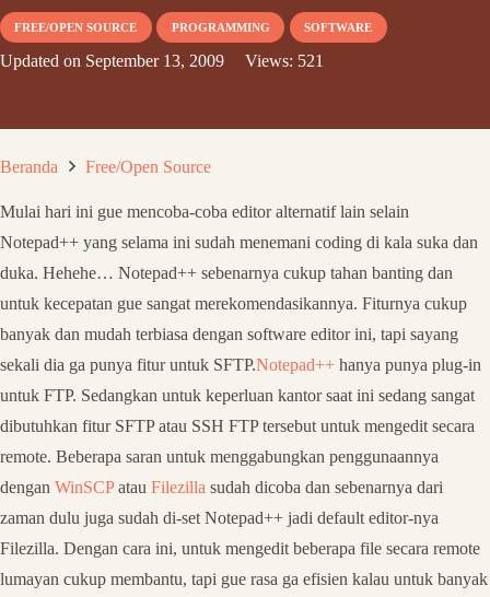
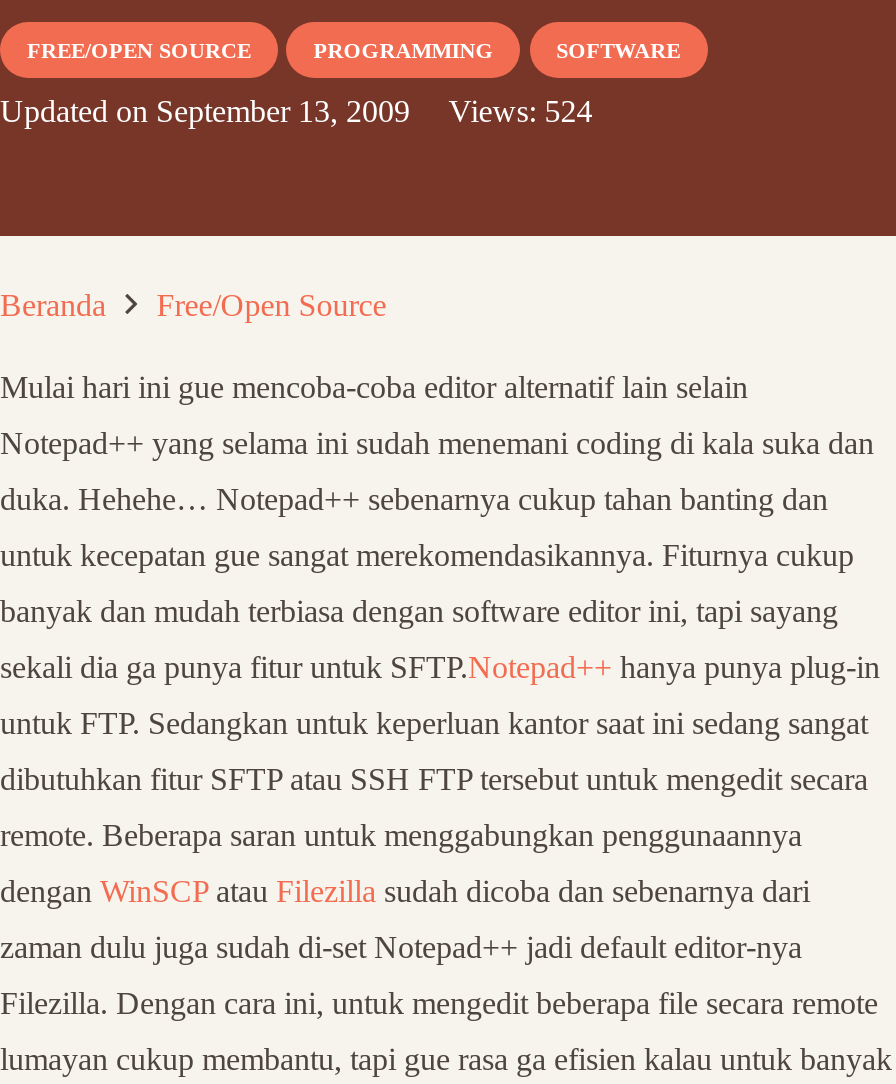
- Updated on September 13, 2009 Views: 521
+ Updated on September 13, 2009 Views: 524
